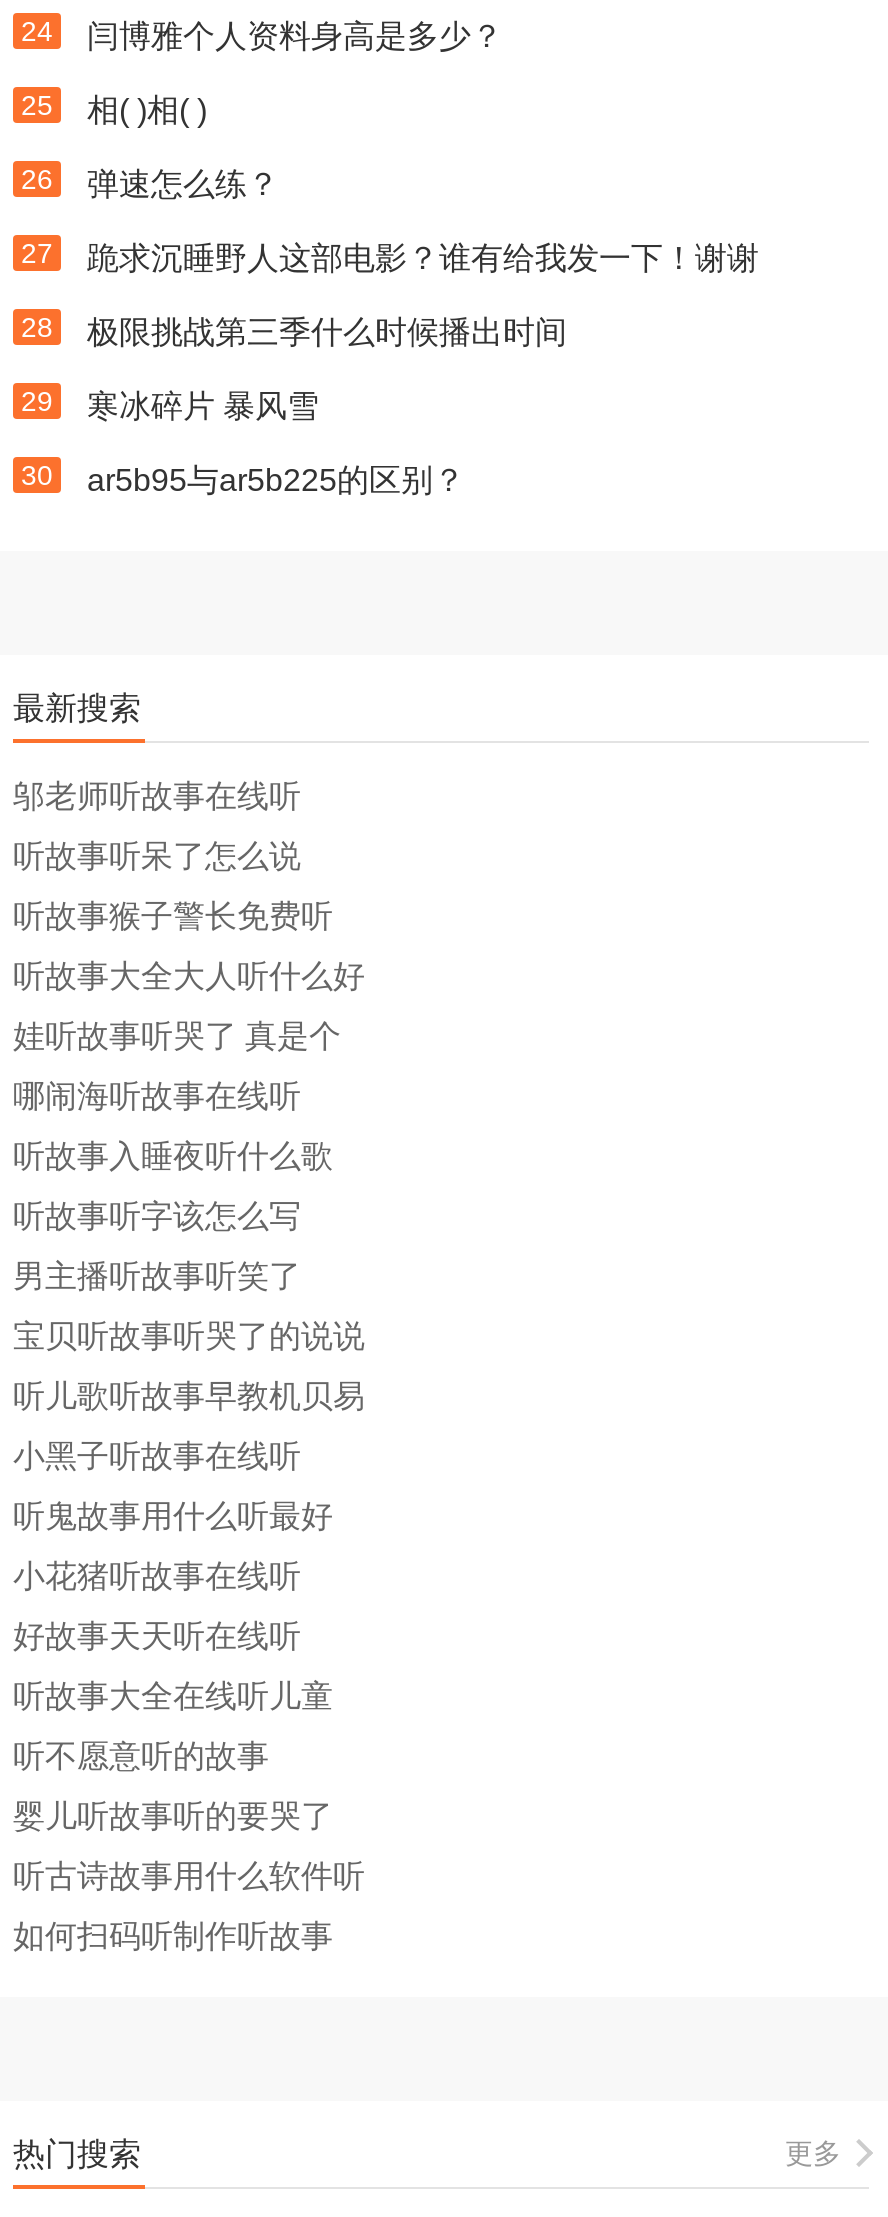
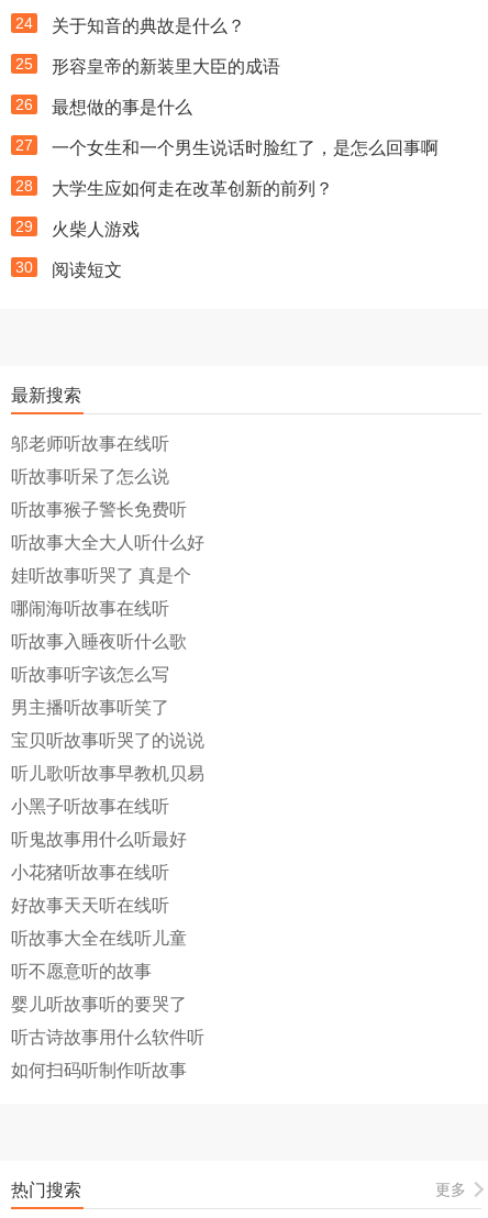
- 闫博雅个人资料身高是多少？
+ 关于知音的典故是什么？

- 相( )相( )
+ 形容皇帝的新装里大臣的成语

- 弹速怎么练？
+ 最想做的事是什么

- 跪求沉睡野人这部电影？谁有给我发一下！谢谢
+ 一个女生和一个男生说话时脸红了，是怎么回事啊

- 极限挑战第三季什么时候播出时间
+ 大学生应如何走在改革创新的前列？

- 寒冰碎片 暴风雪
+ 火柴人游戏

- ar5b95与ar5b225的区别？
+ 阅读短文
